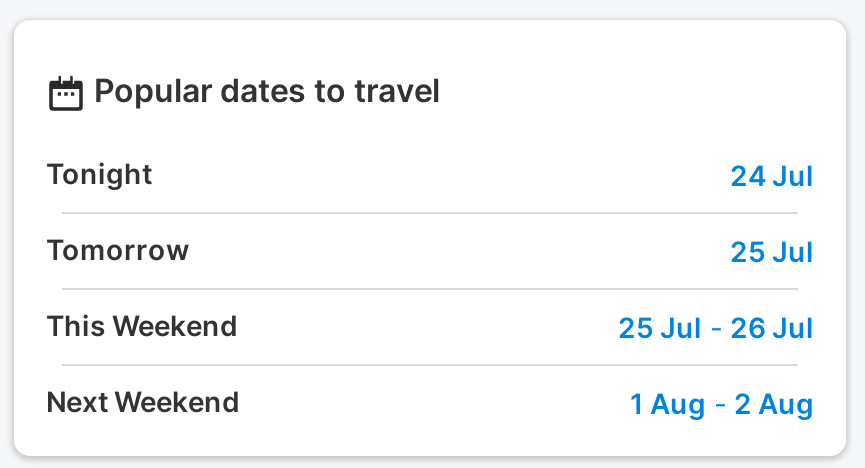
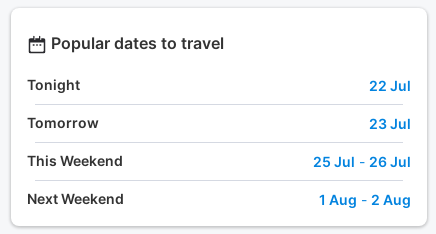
- 24 Jul
+ 22 Jul

- 25 Jul
+ 23 Jul
